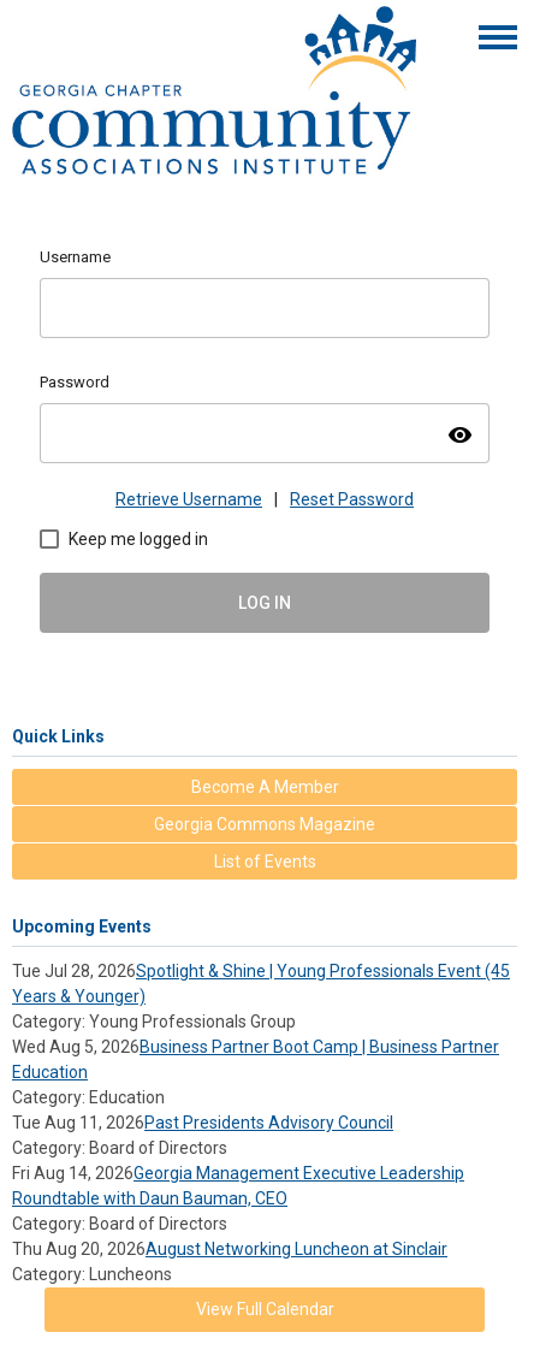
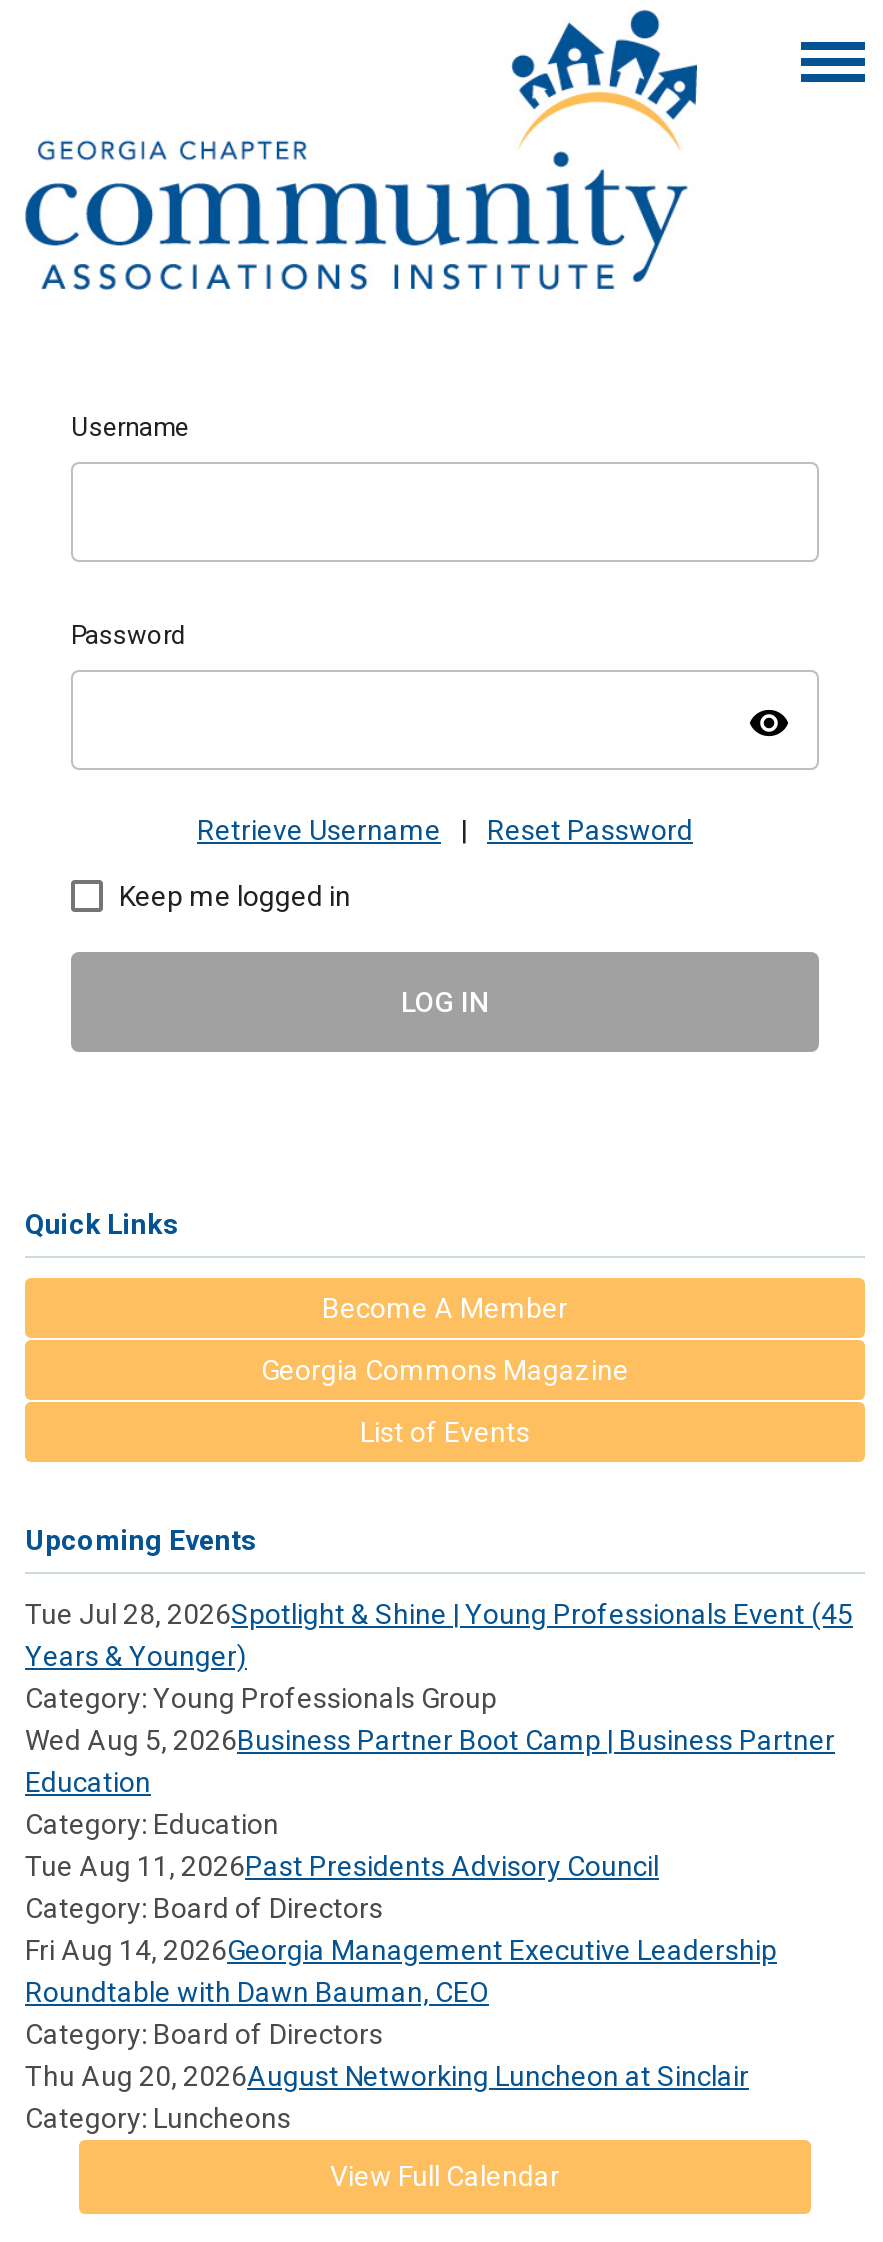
- Roundtable with Daun Bauman, CEO
+ Roundtable with Dawn Bauman, CEO
